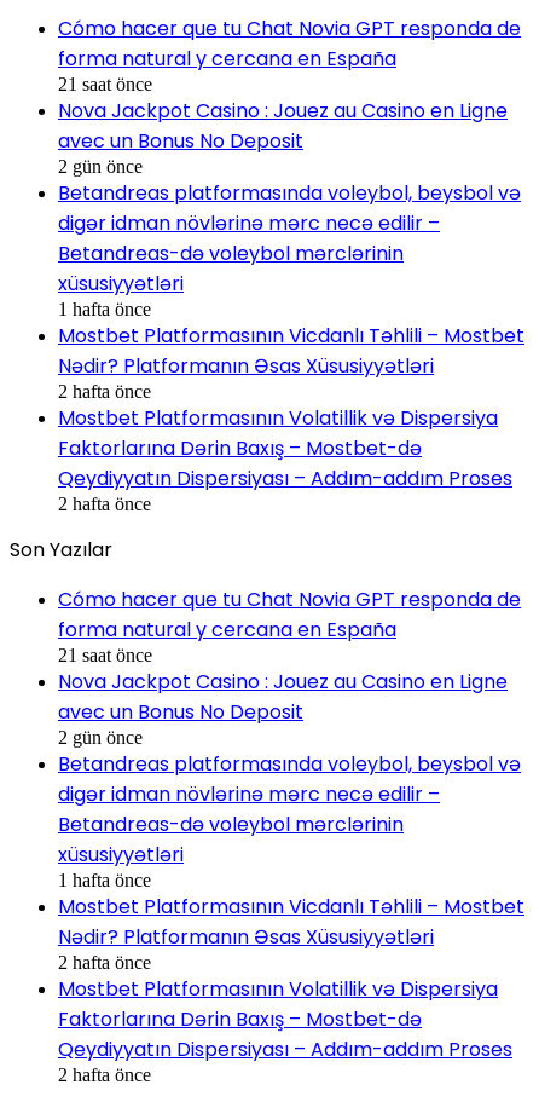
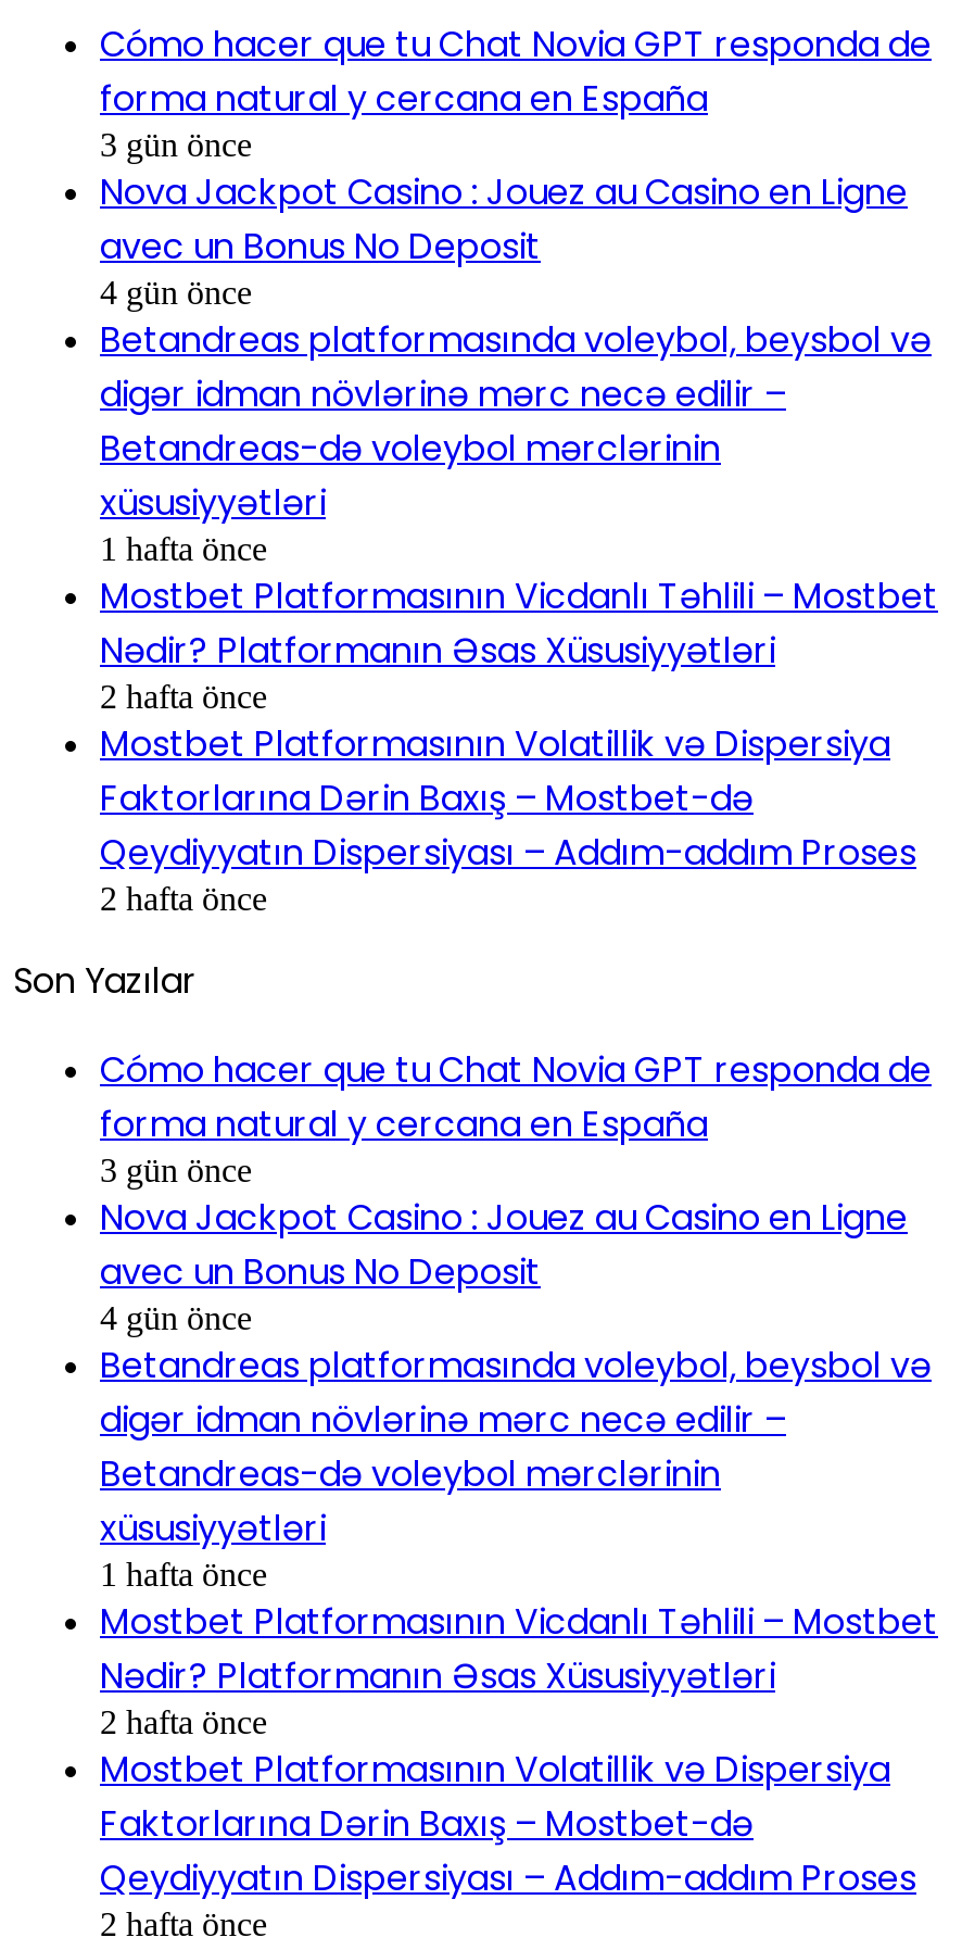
- 21 saat önce
+ 3 gün önce

- 2 gün önce
+ 4 gün önce

- 21 saat önce
+ 3 gün önce

- 2 gün önce
+ 4 gün önce
